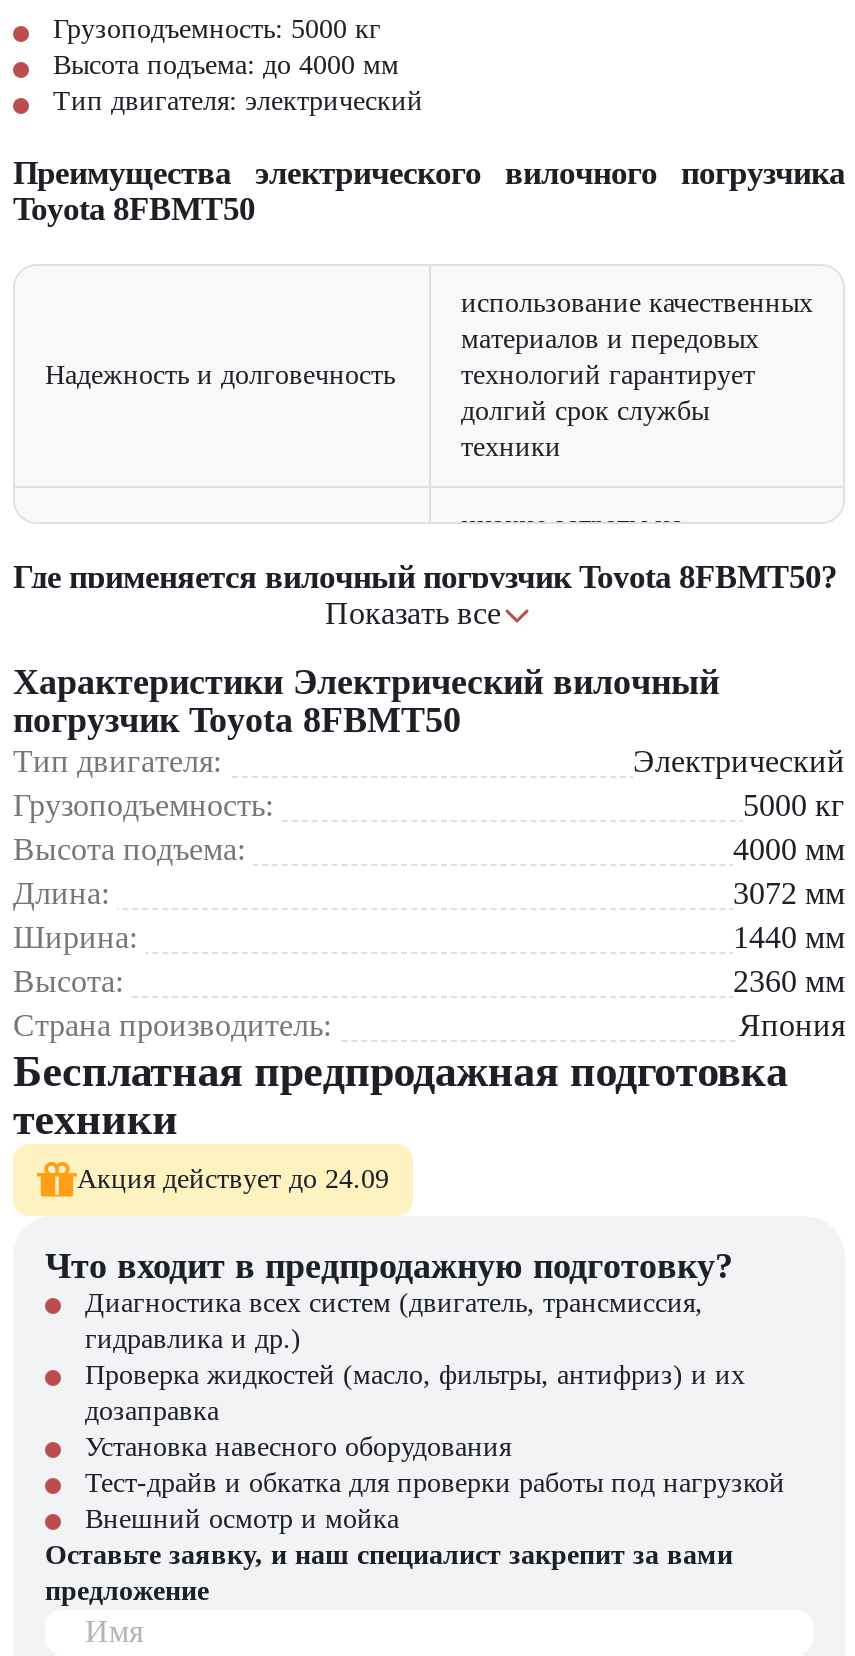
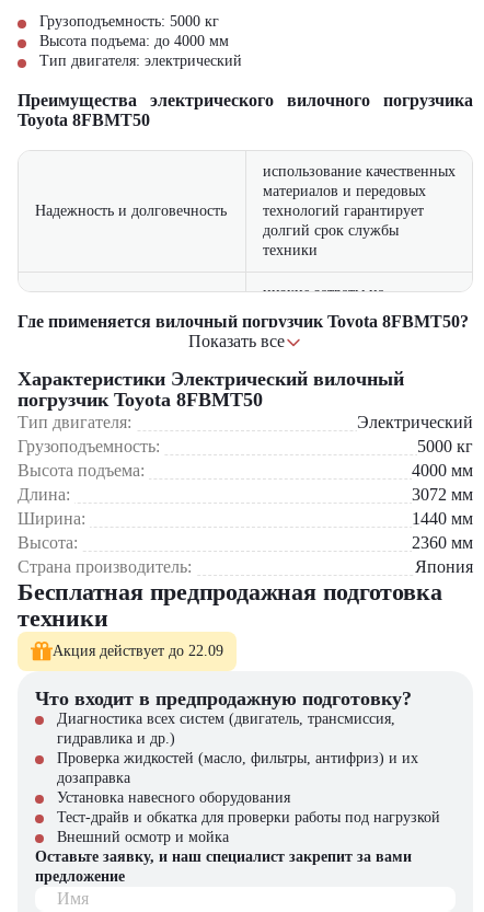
- Акция действует до 24.09
+ Акция действует до 22.09
